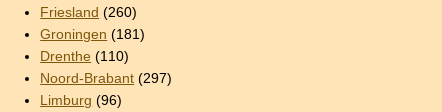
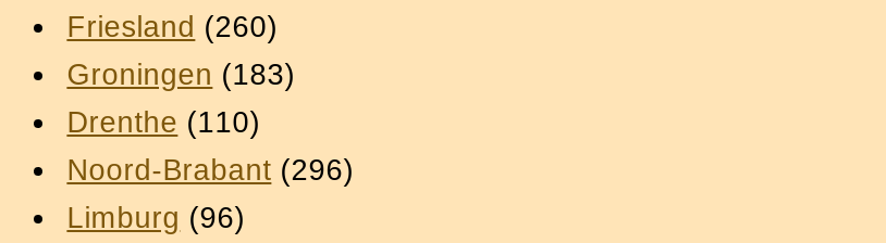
- Groningen (181)
+ Groningen (183)

- Noord-Brabant (297)
+ Noord-Brabant (296)
